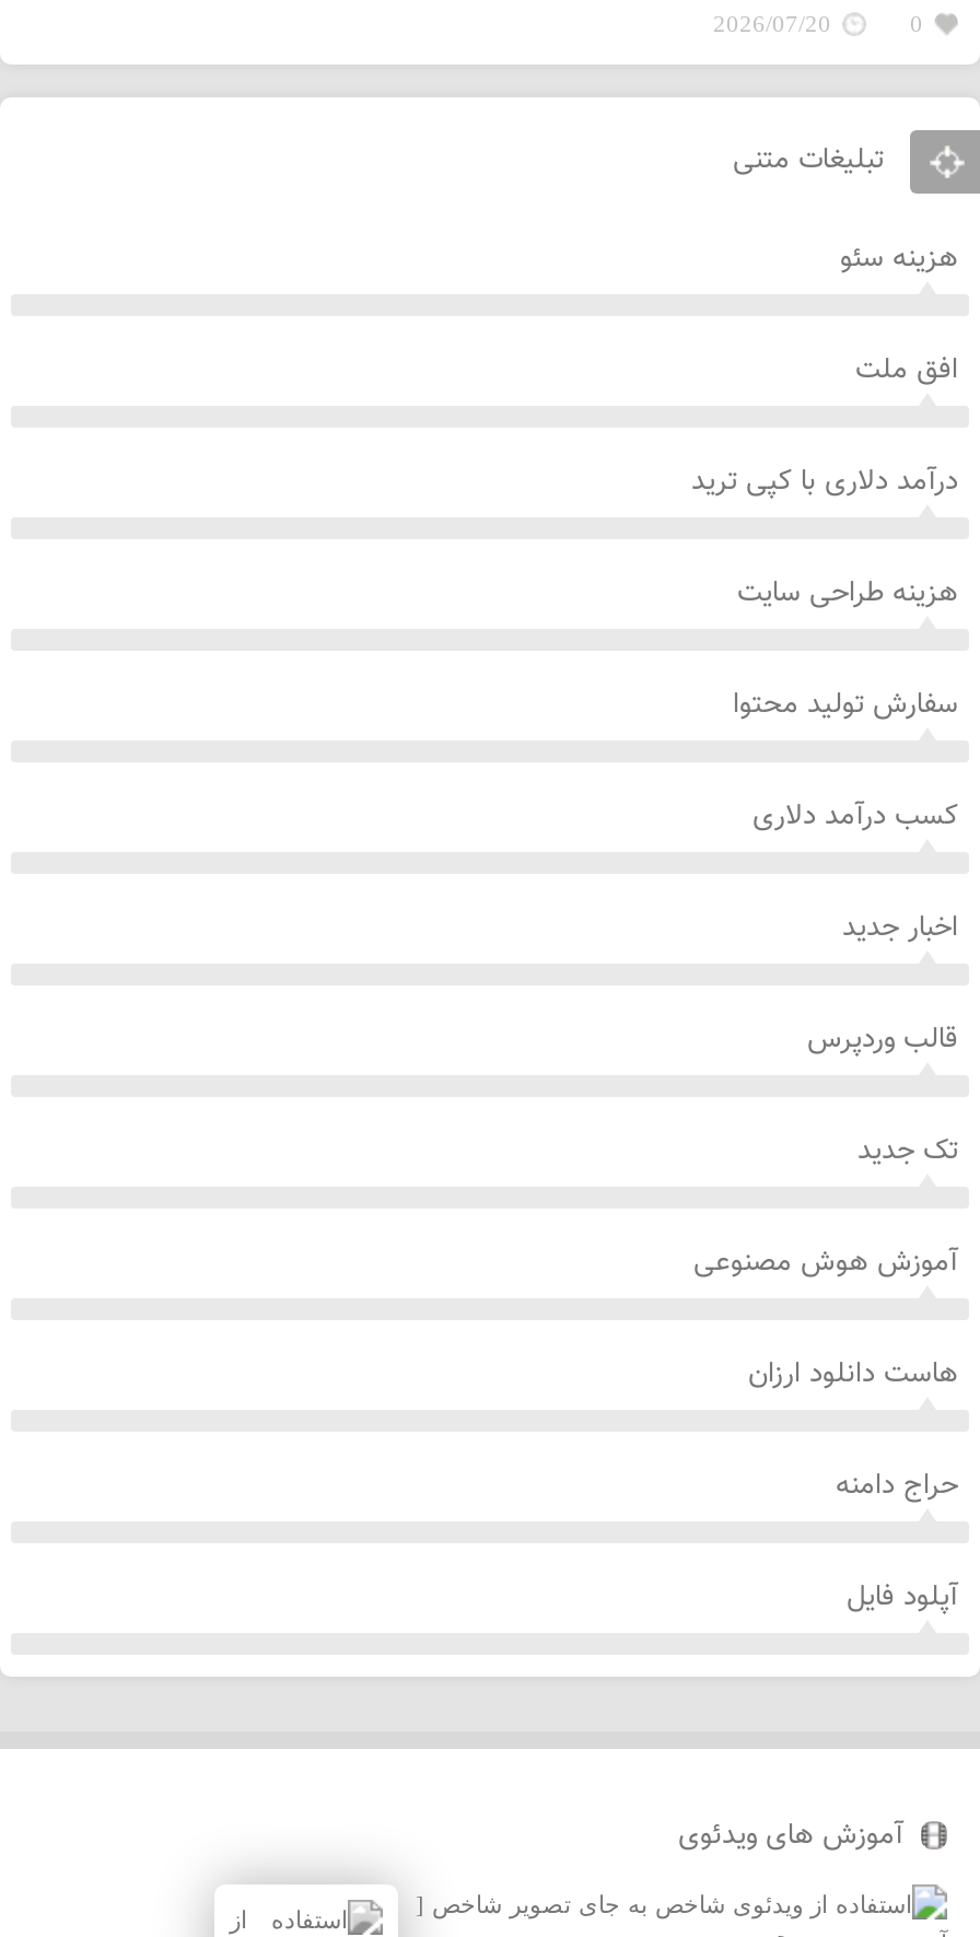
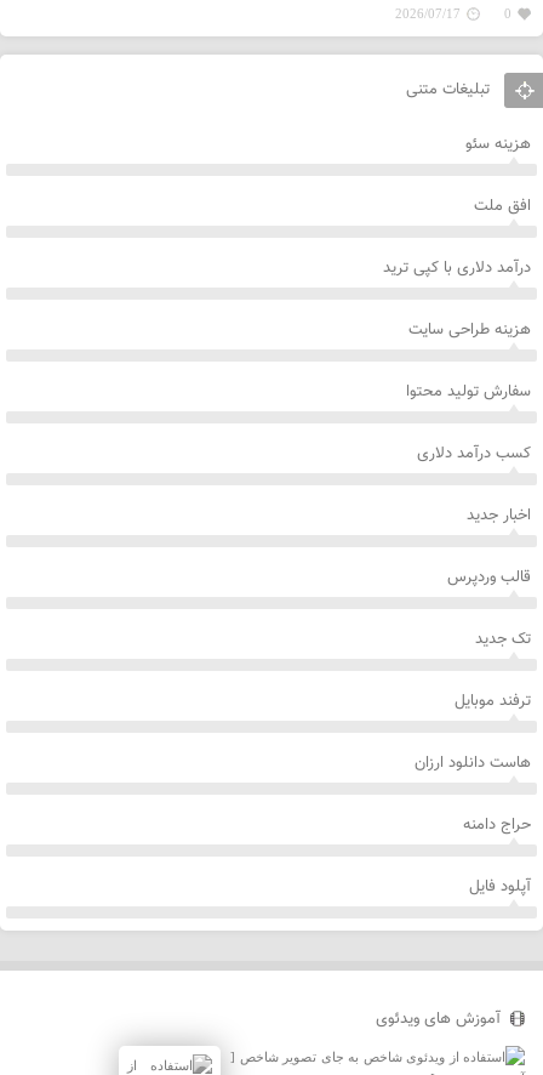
- 2026/07/20
+ 2026/07/17

- آموزش هوش مصنوعی
+ ترفند موبایل
